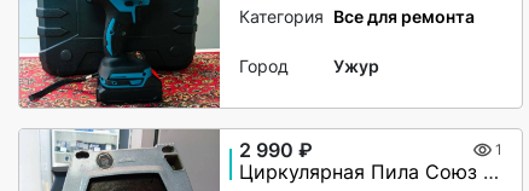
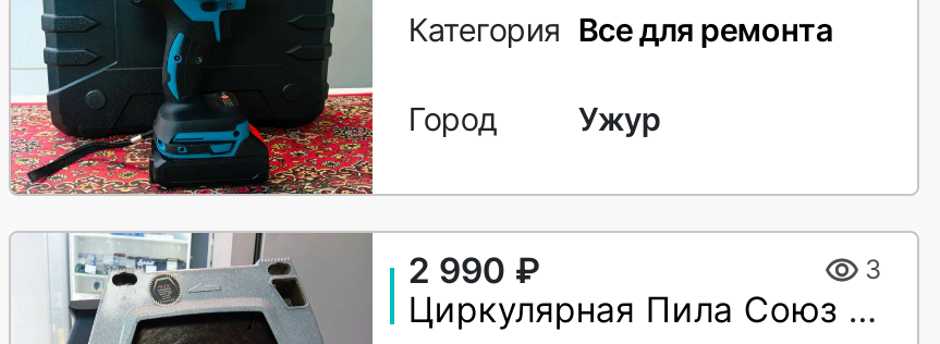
- 1
+ 3
